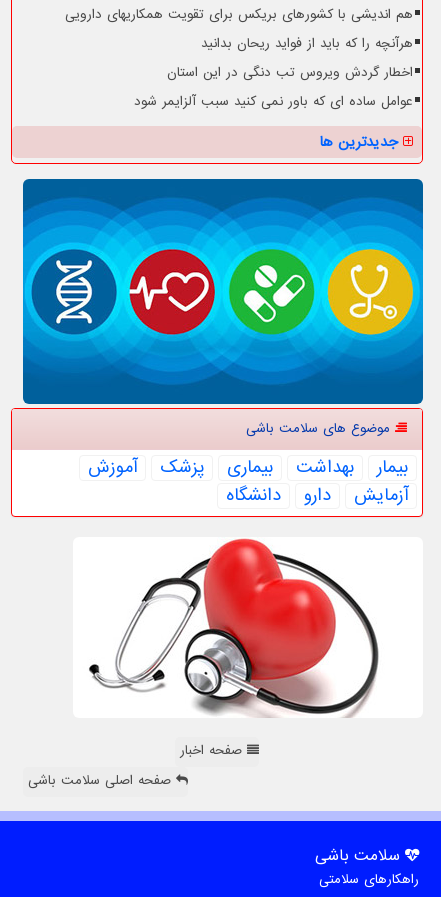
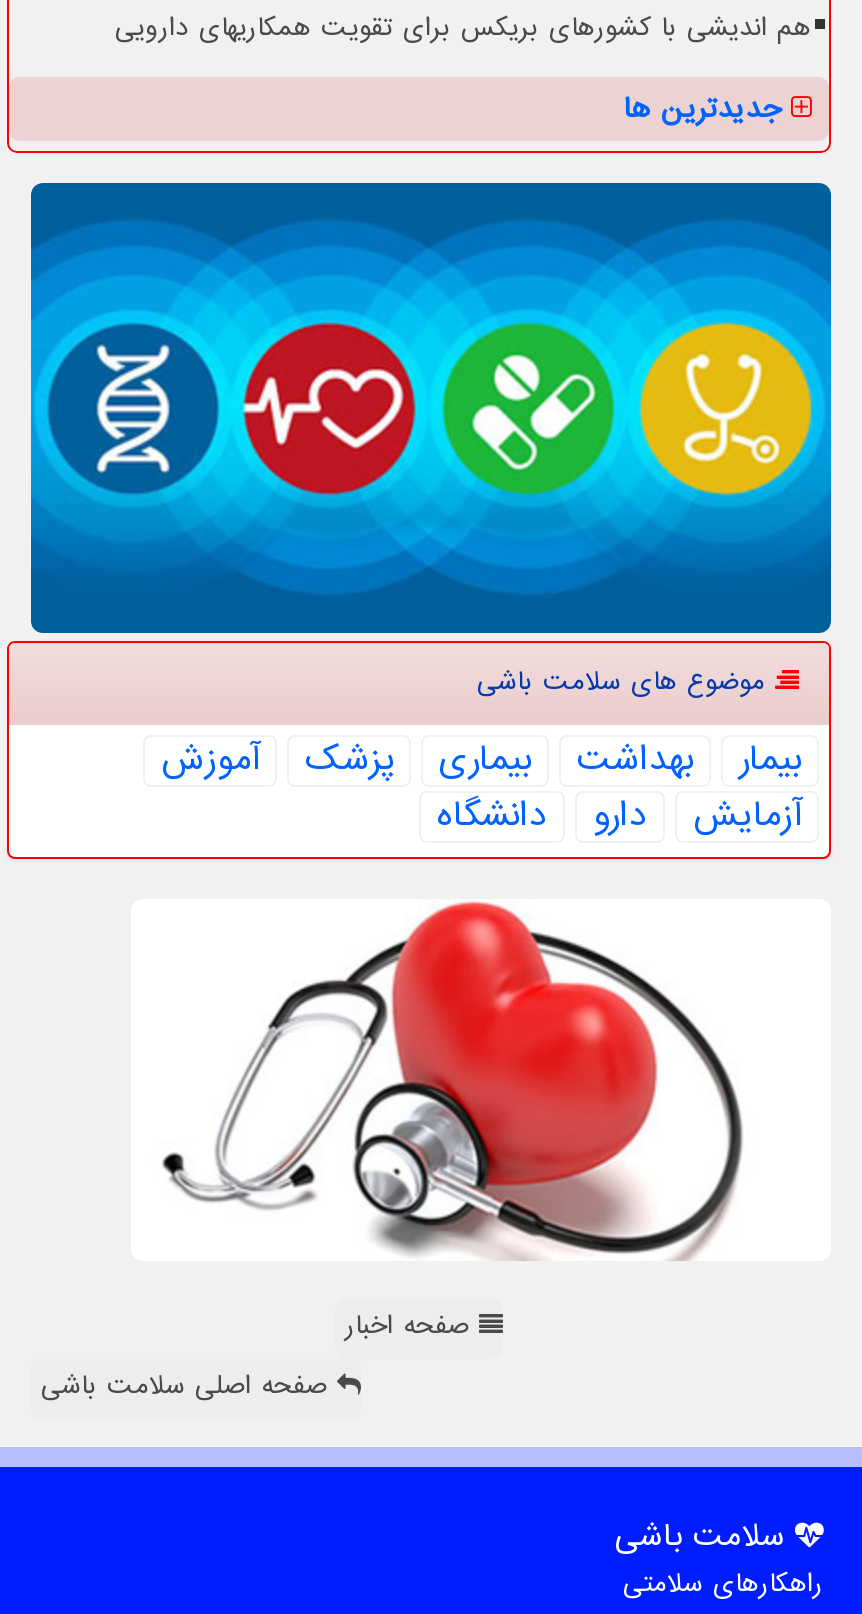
- هرآنچه را که باید از فواید ریحان بدانید
- اخطار گردش ویروس تب دنگی در این استان
- عوامل ساده ای که باور نمی کنید سبب آلزایمر شود
